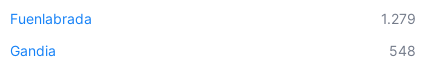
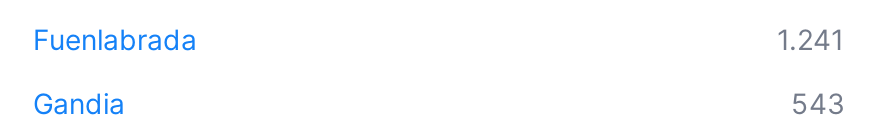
- 1.279
+ 1.241

- 548
+ 543
